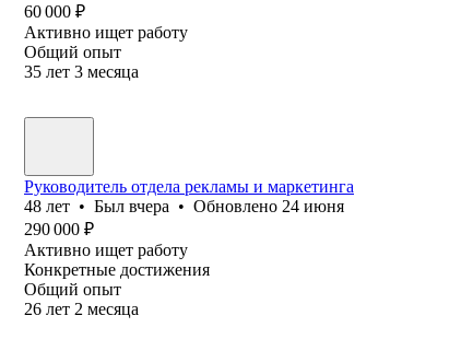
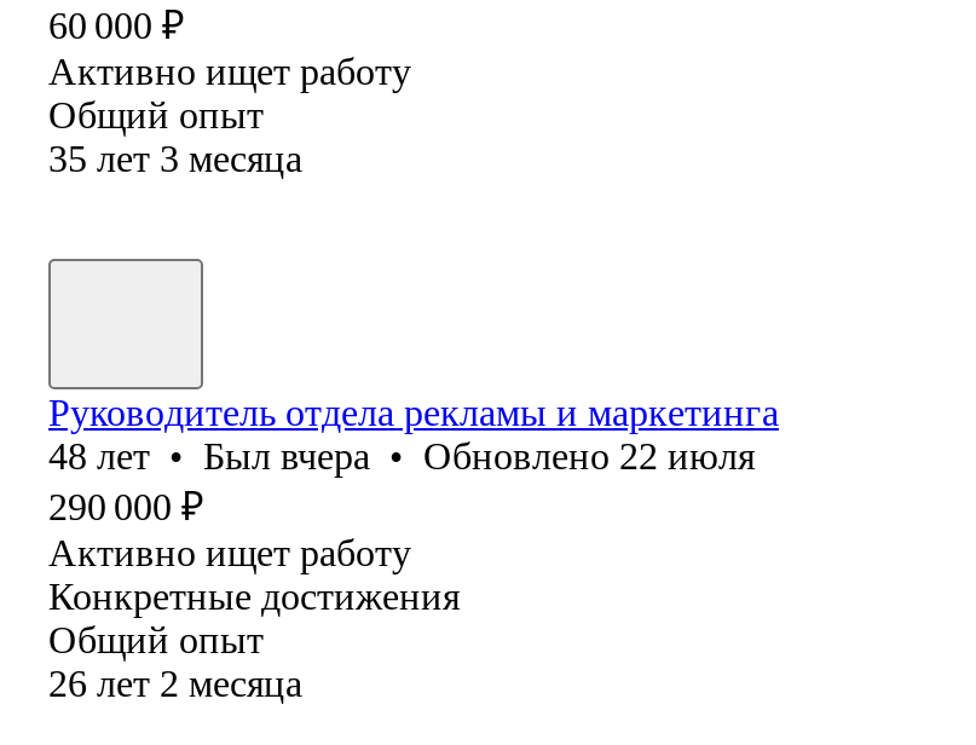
- 48 лет • Был вчера • Обновлено 24 июня
+ 48 лет • Был вчера • Обновлено 22 июля
